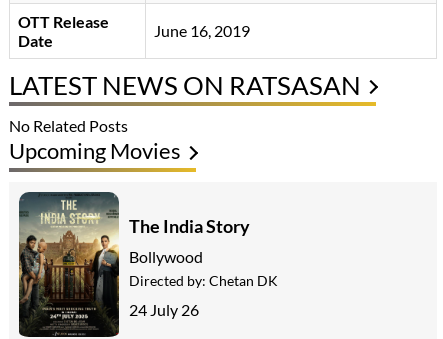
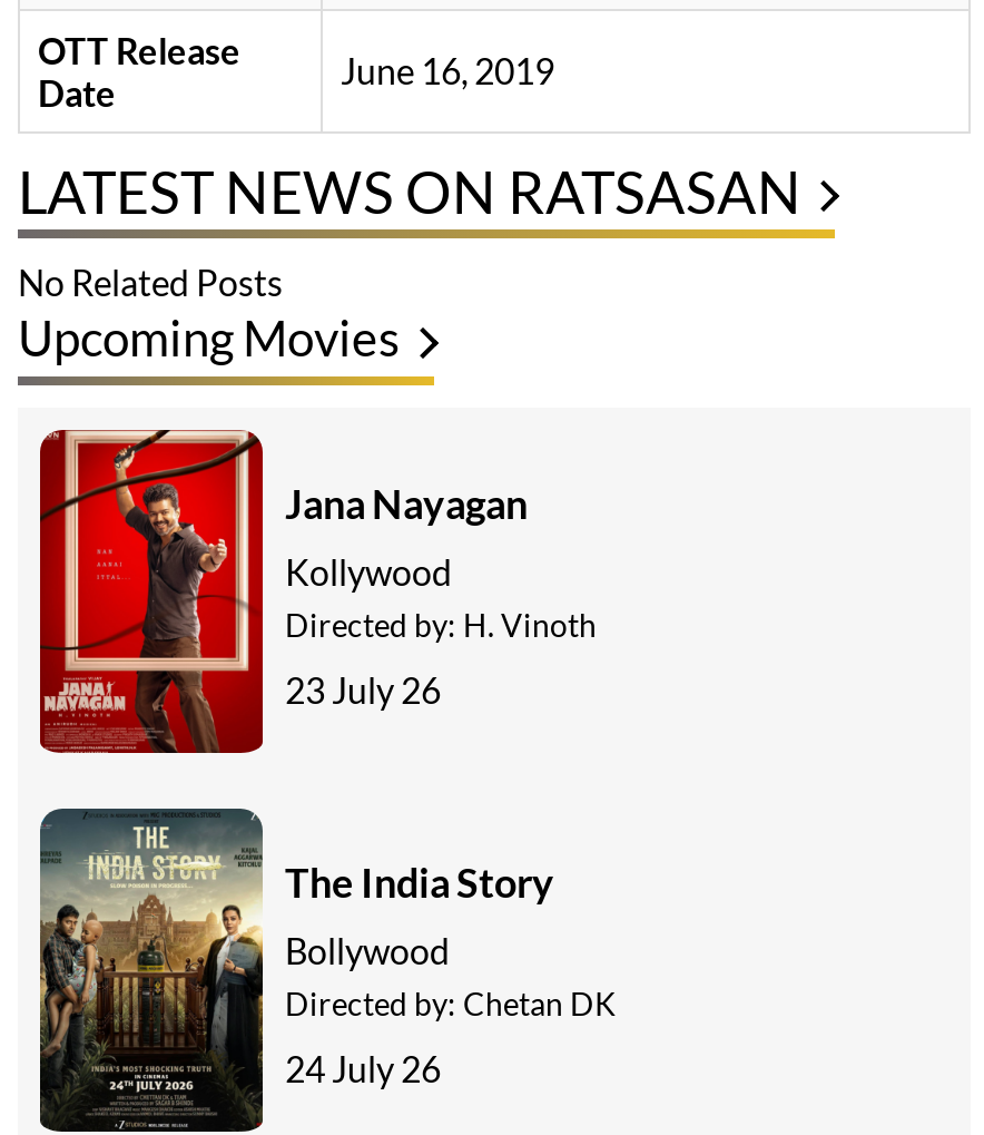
+ [image]
+ Jana Nayagan
+ Kollywood
+ Directed by: H. Vinoth
+ 23 July 26
